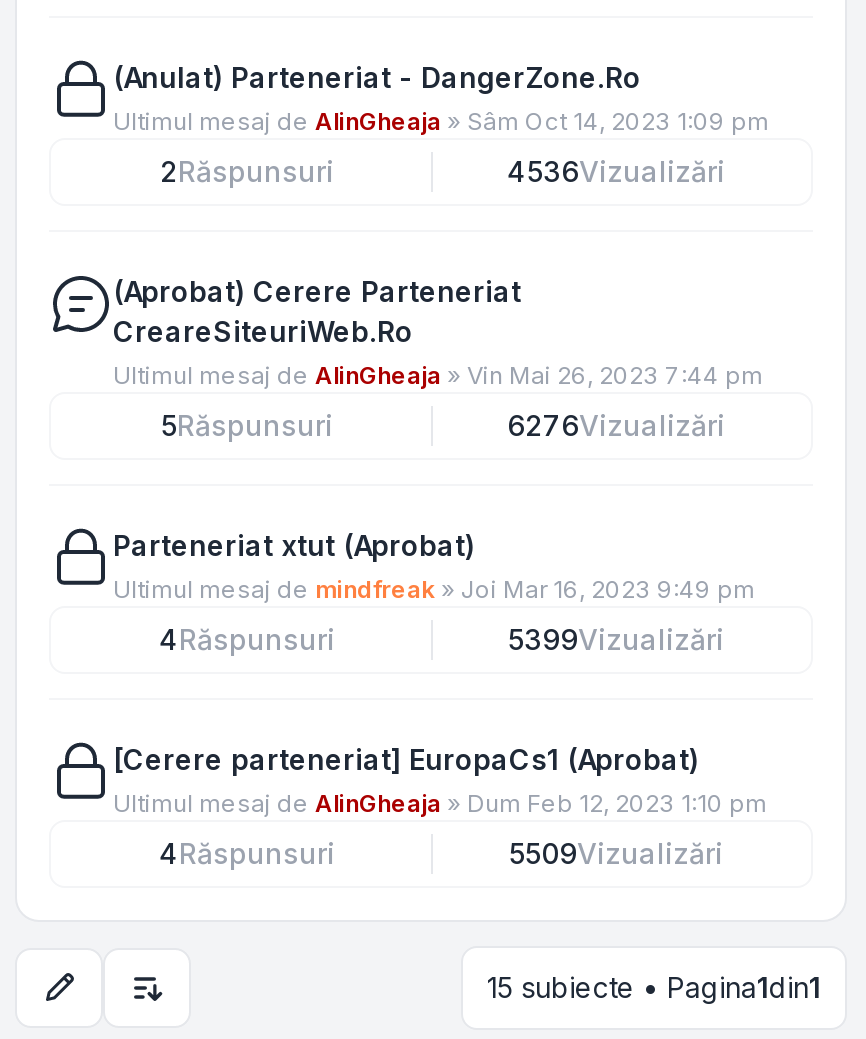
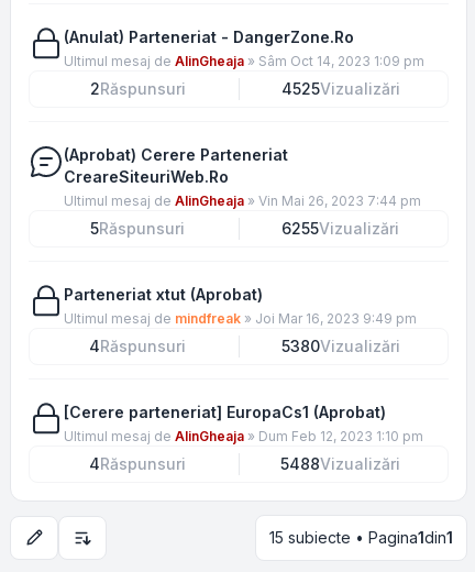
- 4536Vizualizări
+ 4525Vizualizări

- 6276Vizualizări
+ 6255Vizualizări

- 5399Vizualizări
+ 5380Vizualizări

- 5509Vizualizări
+ 5488Vizualizări
